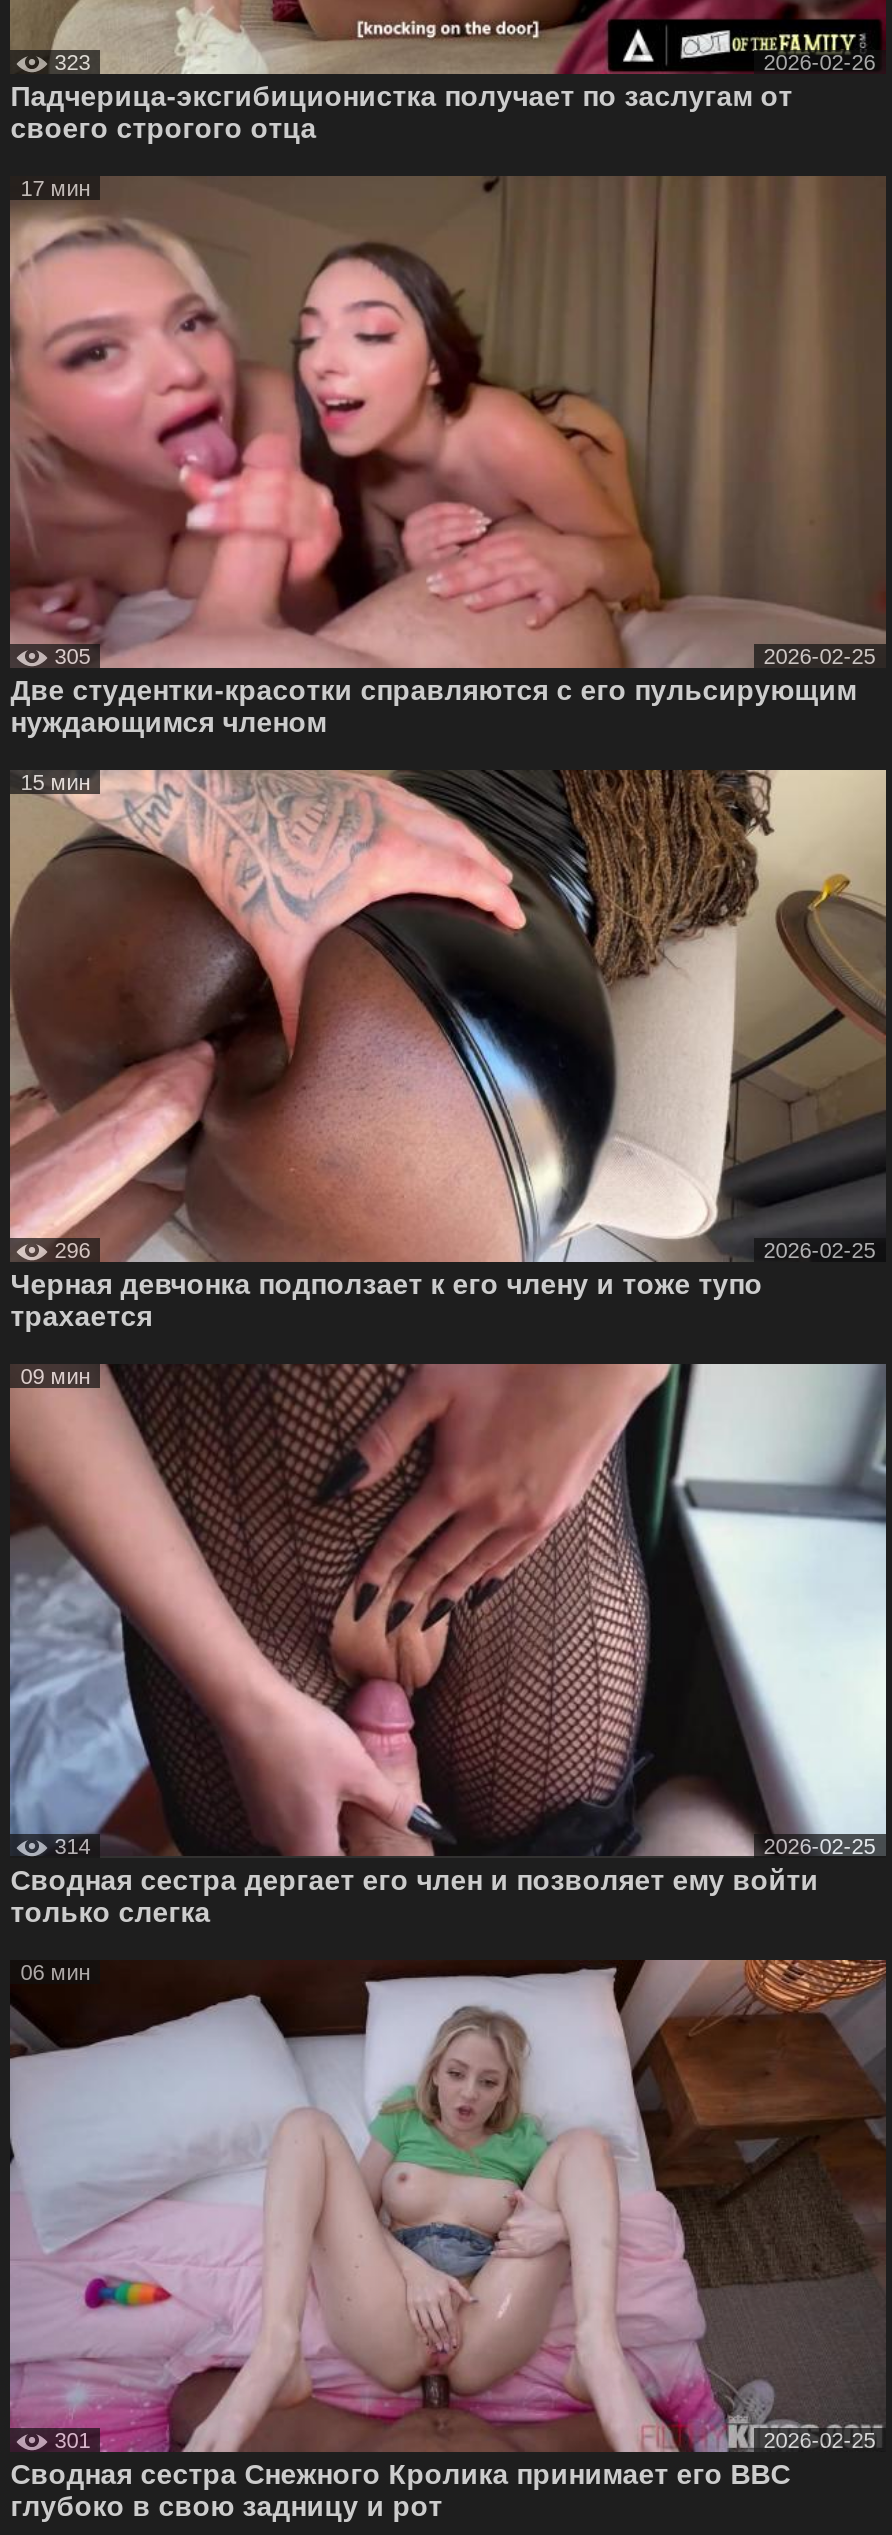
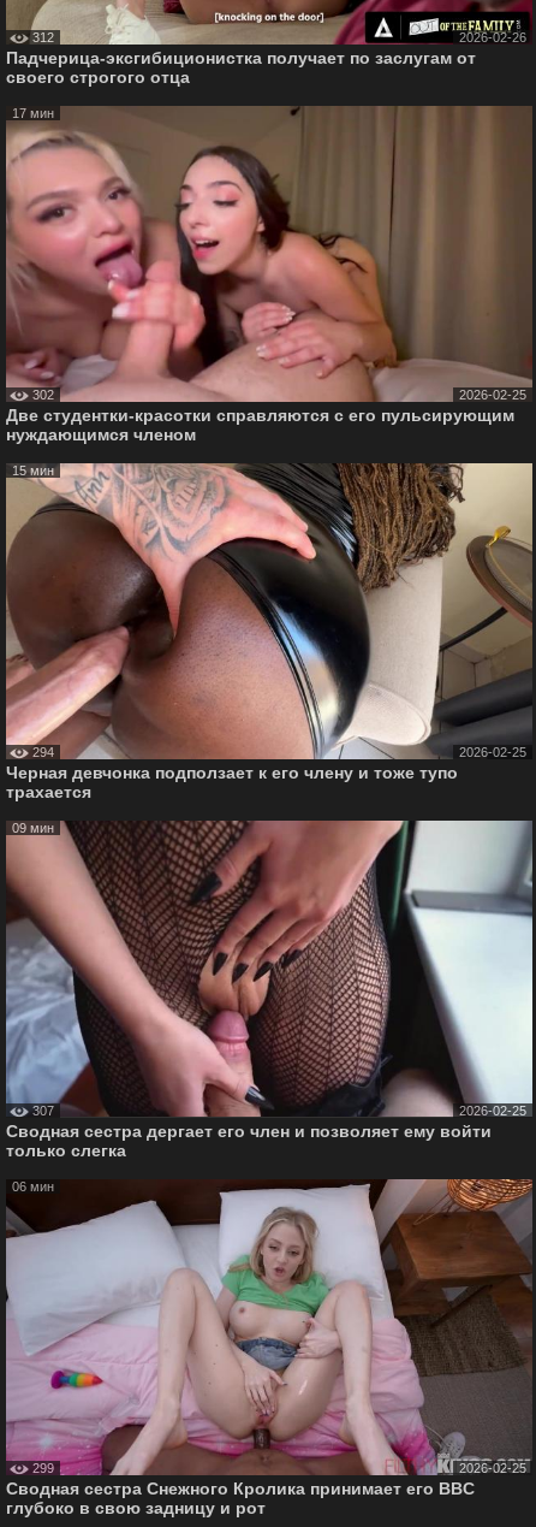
- 323
+ 312

- 305
+ 302

- 296
+ 294

- 314
+ 307

- 301
+ 299
